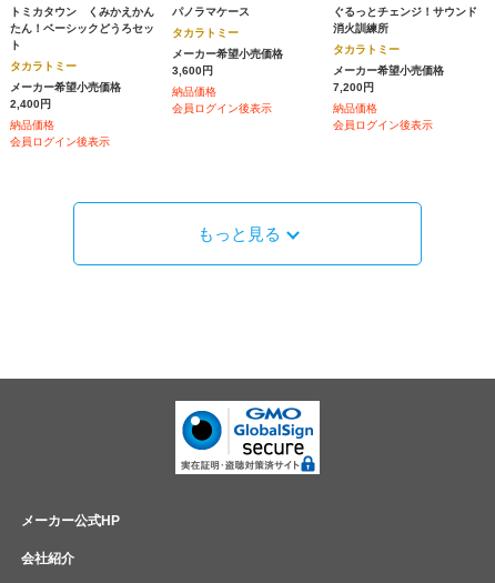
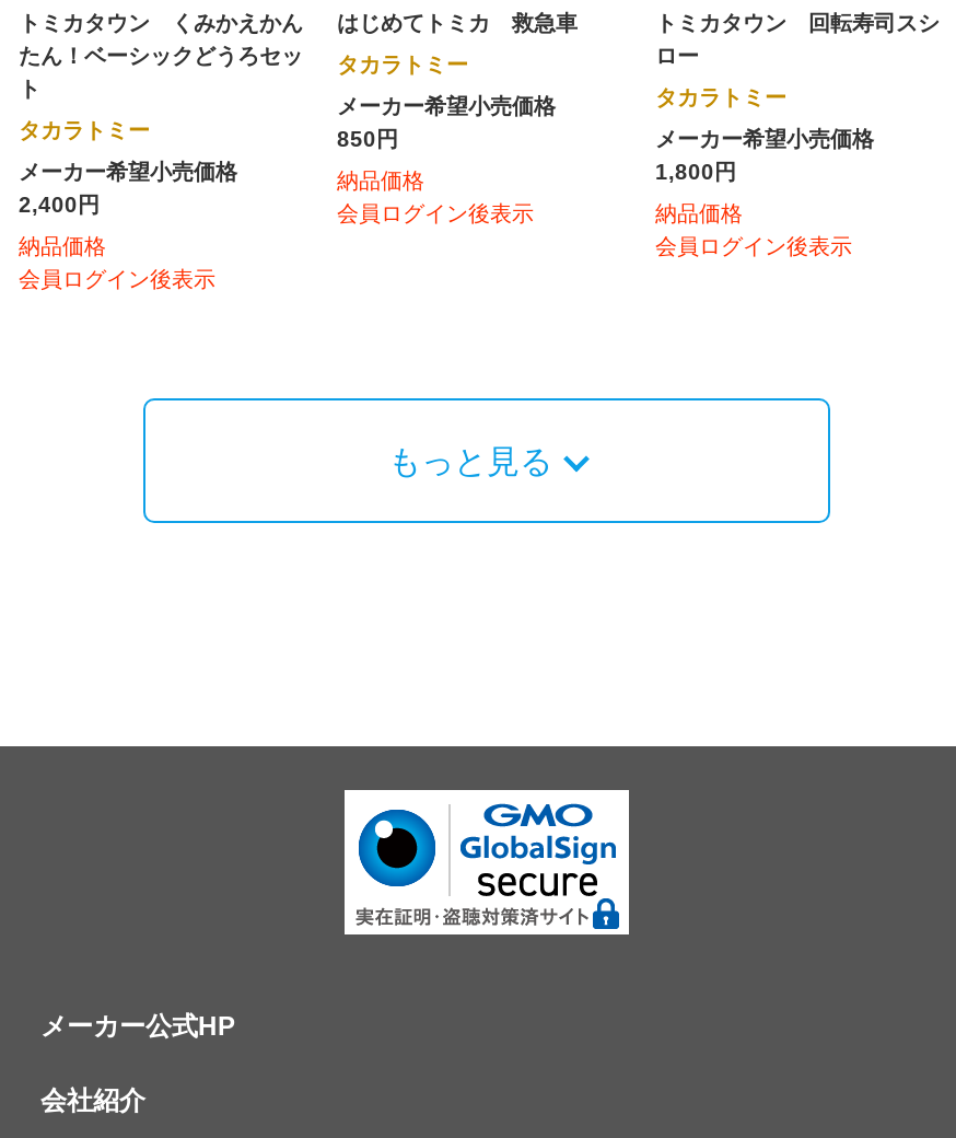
- パノラマケース
+ はじめてトミカ 救急車

- ぐるっとチェンジ！サウンド
- 消火訓練所
+ トミカタウン 回転寿司スシ
+ ロー

- 3,600円
+ 850円

- 7,200円
+ 1,800円
